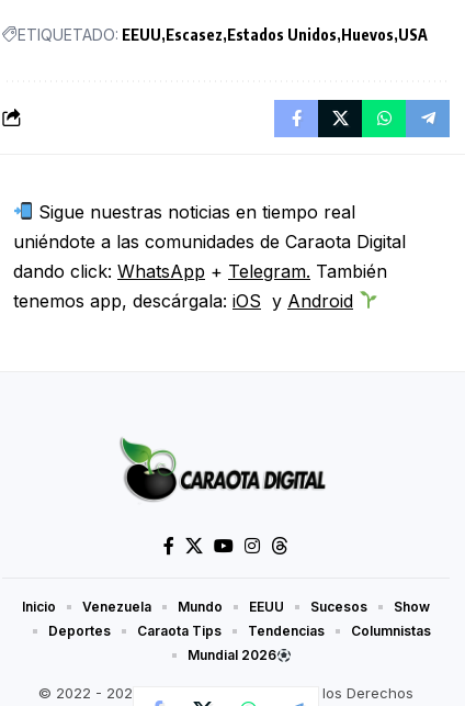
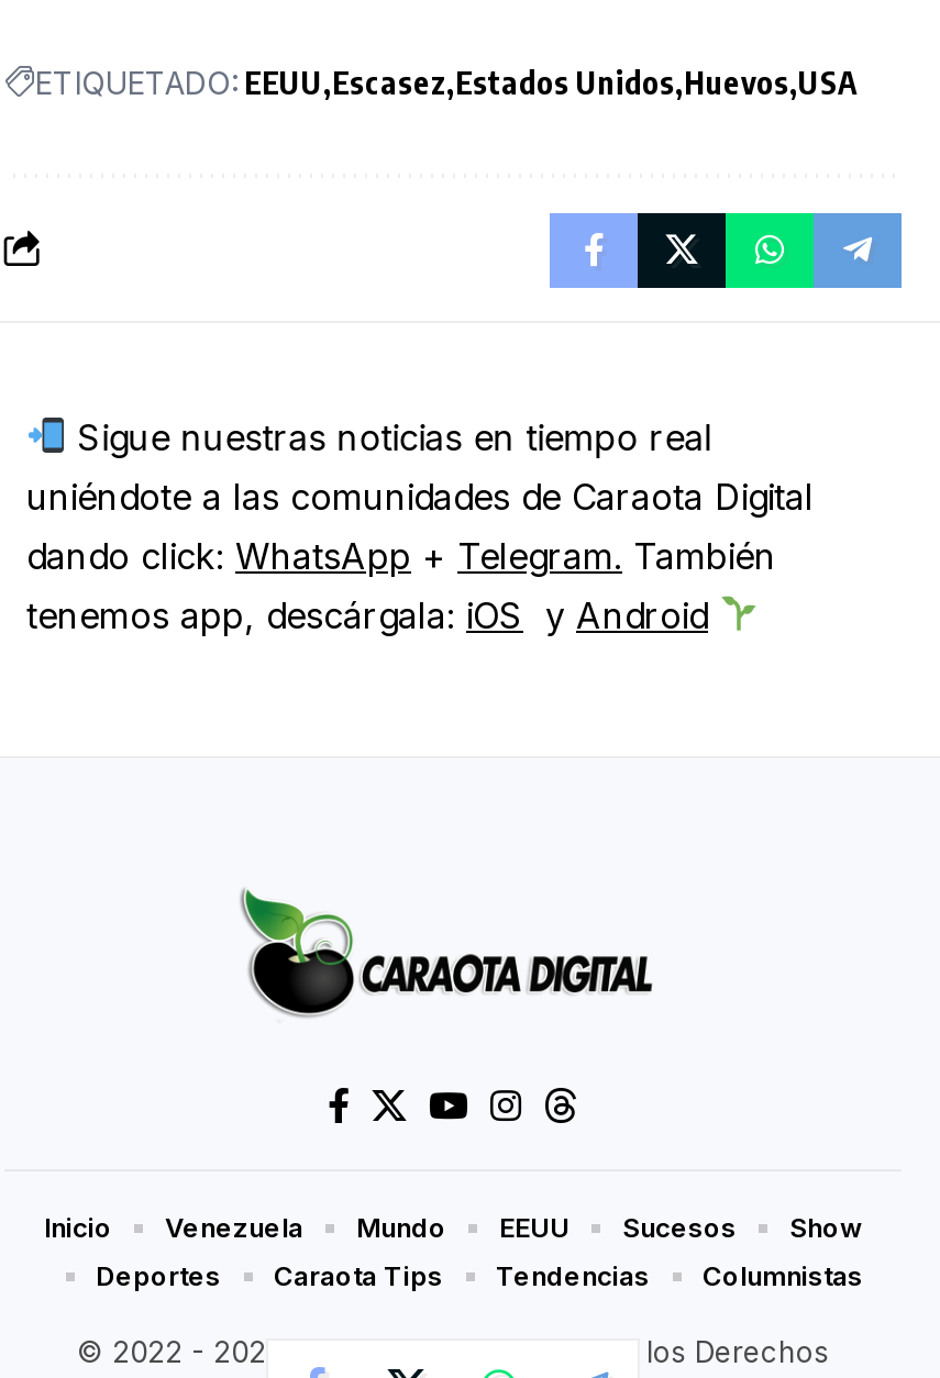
- Mundial 2026
